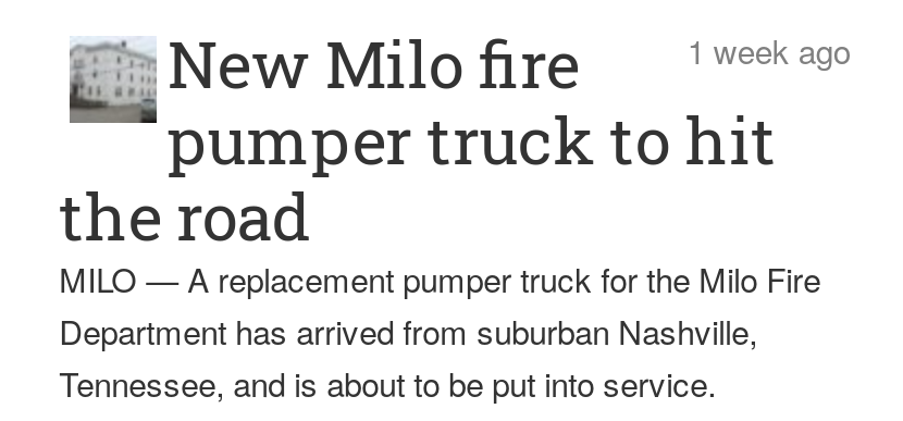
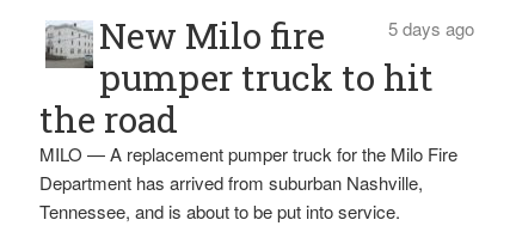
- 1 week ago
+ 5 days ago
